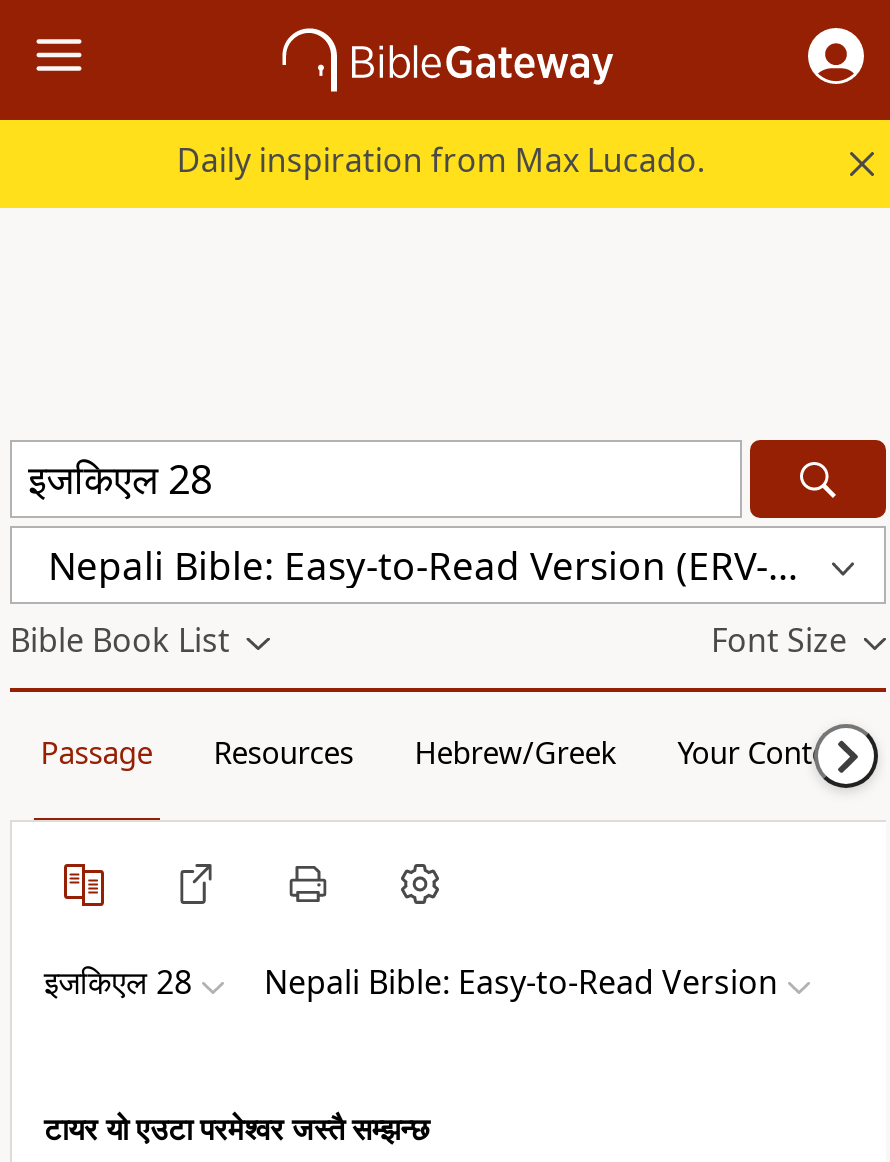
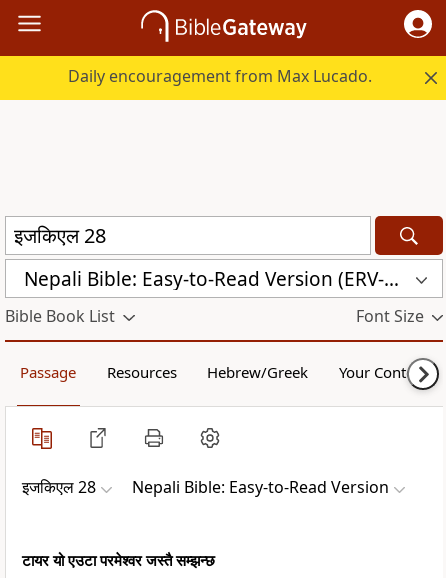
- Daily inspiration from Max Lucado.
+ Daily encouragement from Max Lucado.
